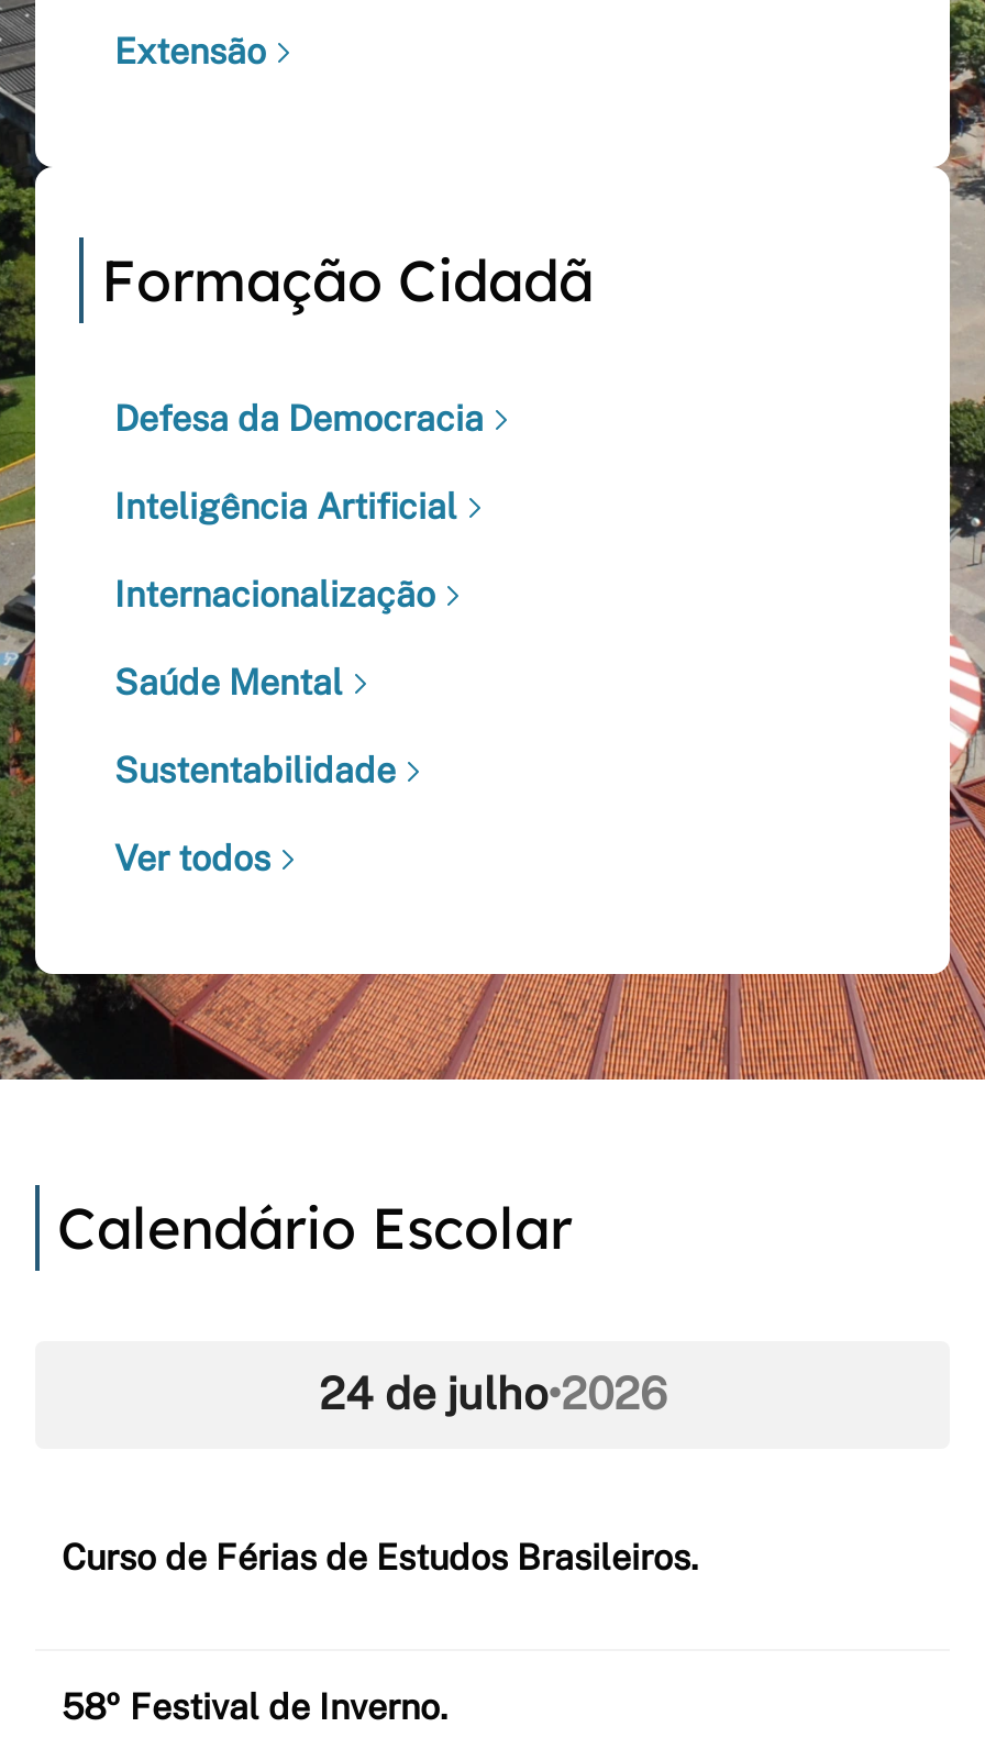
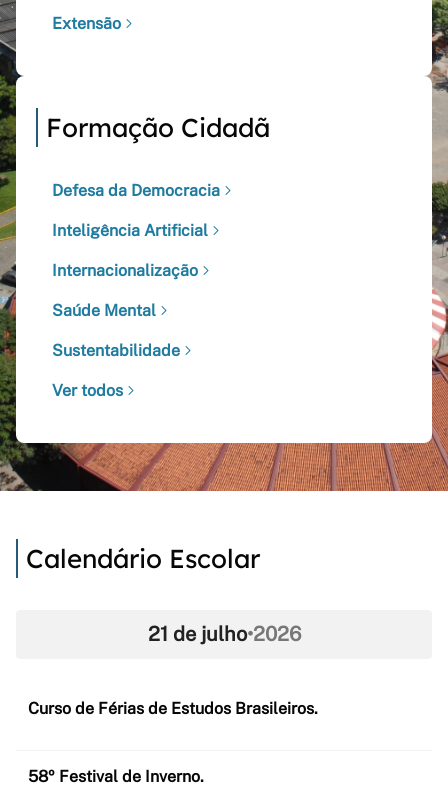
- 24 de julho•2026
+ 21 de julho•2026
